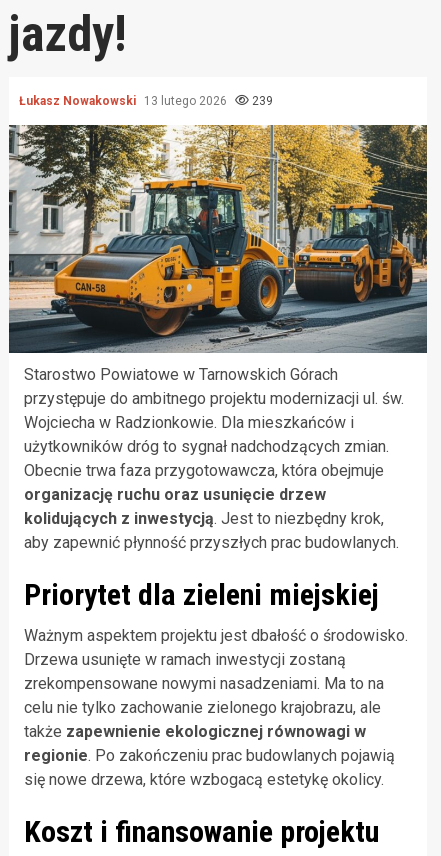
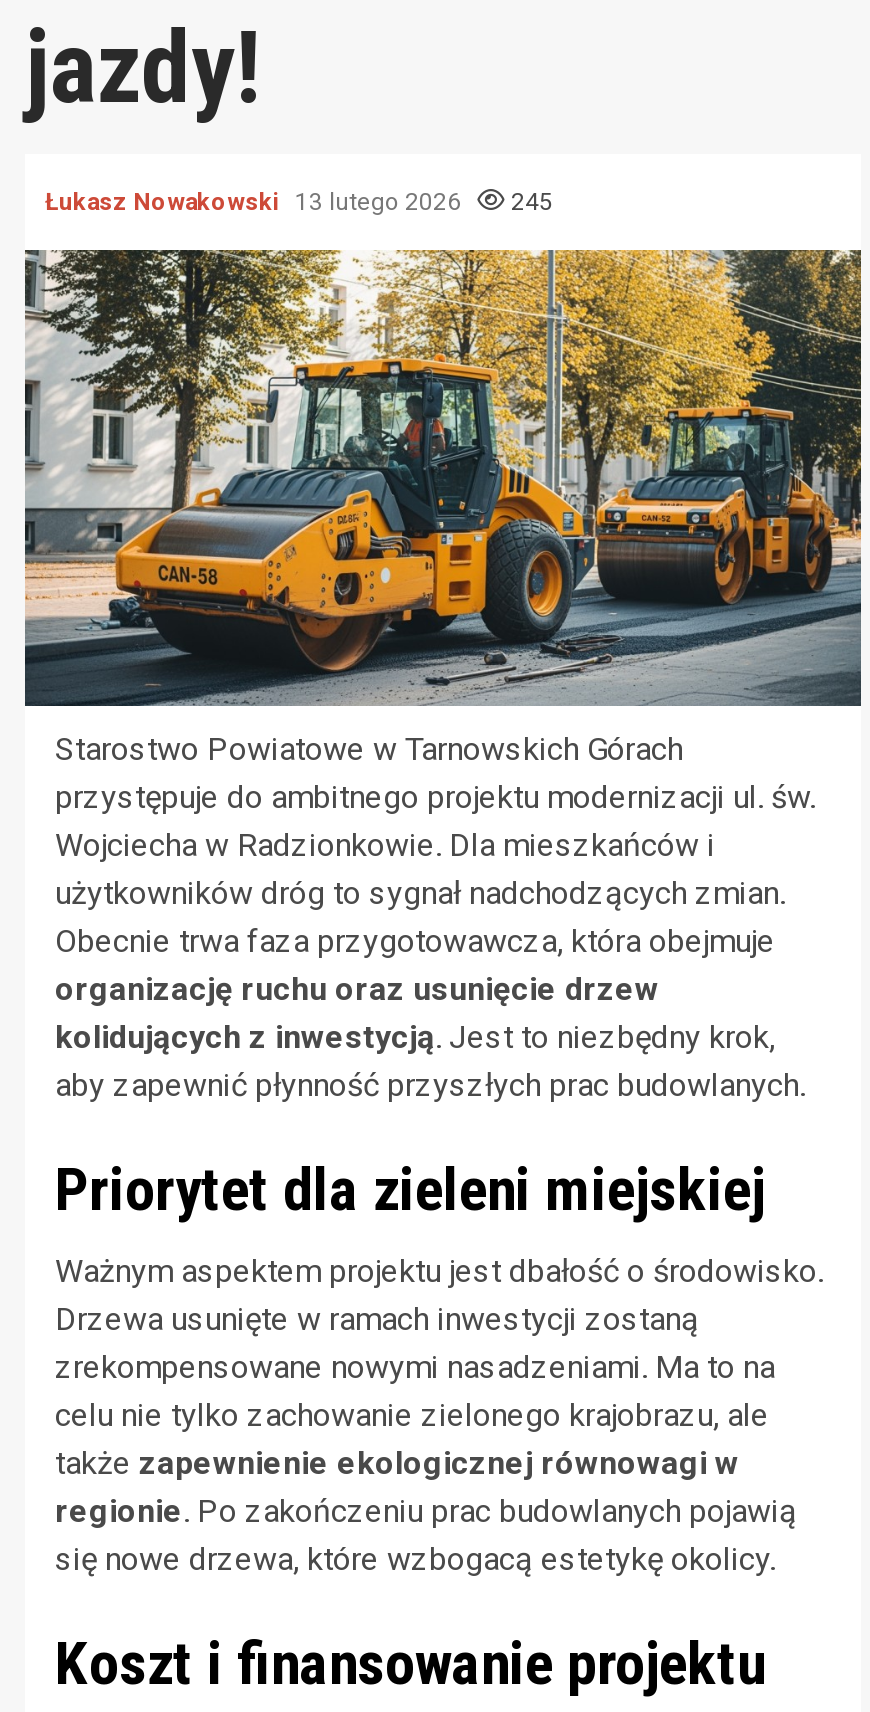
- Łukasz Nowakowski 13 lutego 2026 239
+ Łukasz Nowakowski 13 lutego 2026 245
